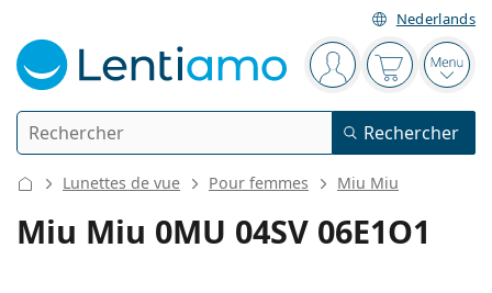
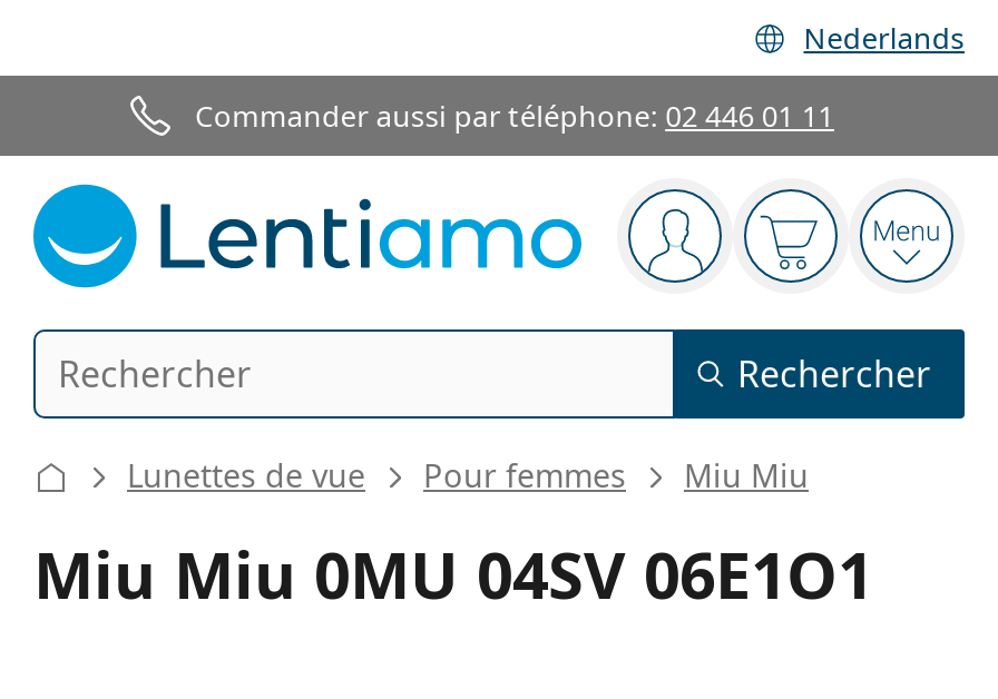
+ Commander aussi par téléphone: 02 446 01 11
